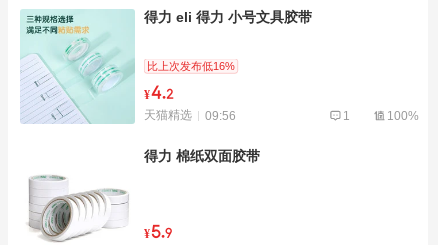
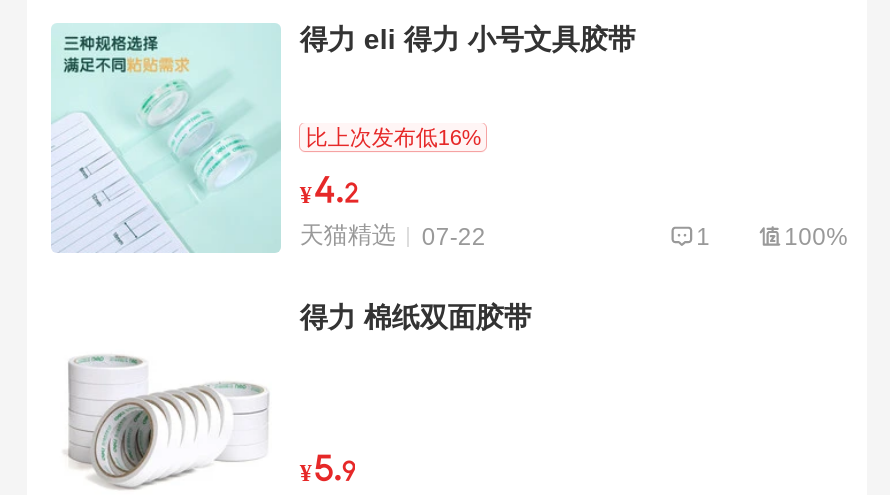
- 天猫精选 09:56
+ 天猫精选 07-22
